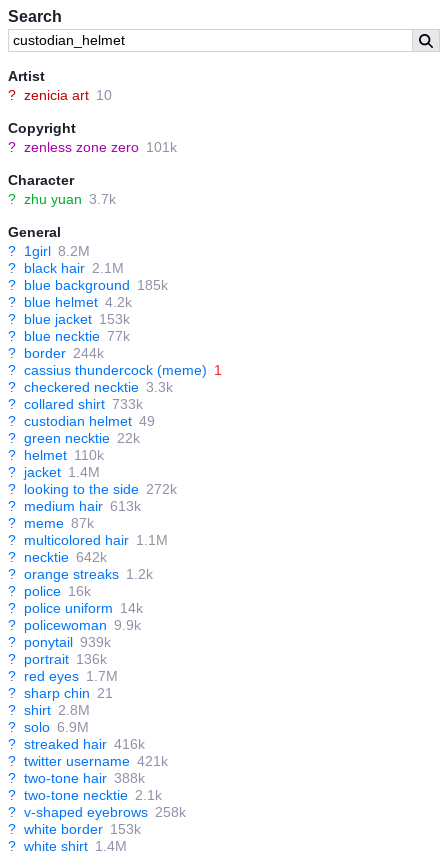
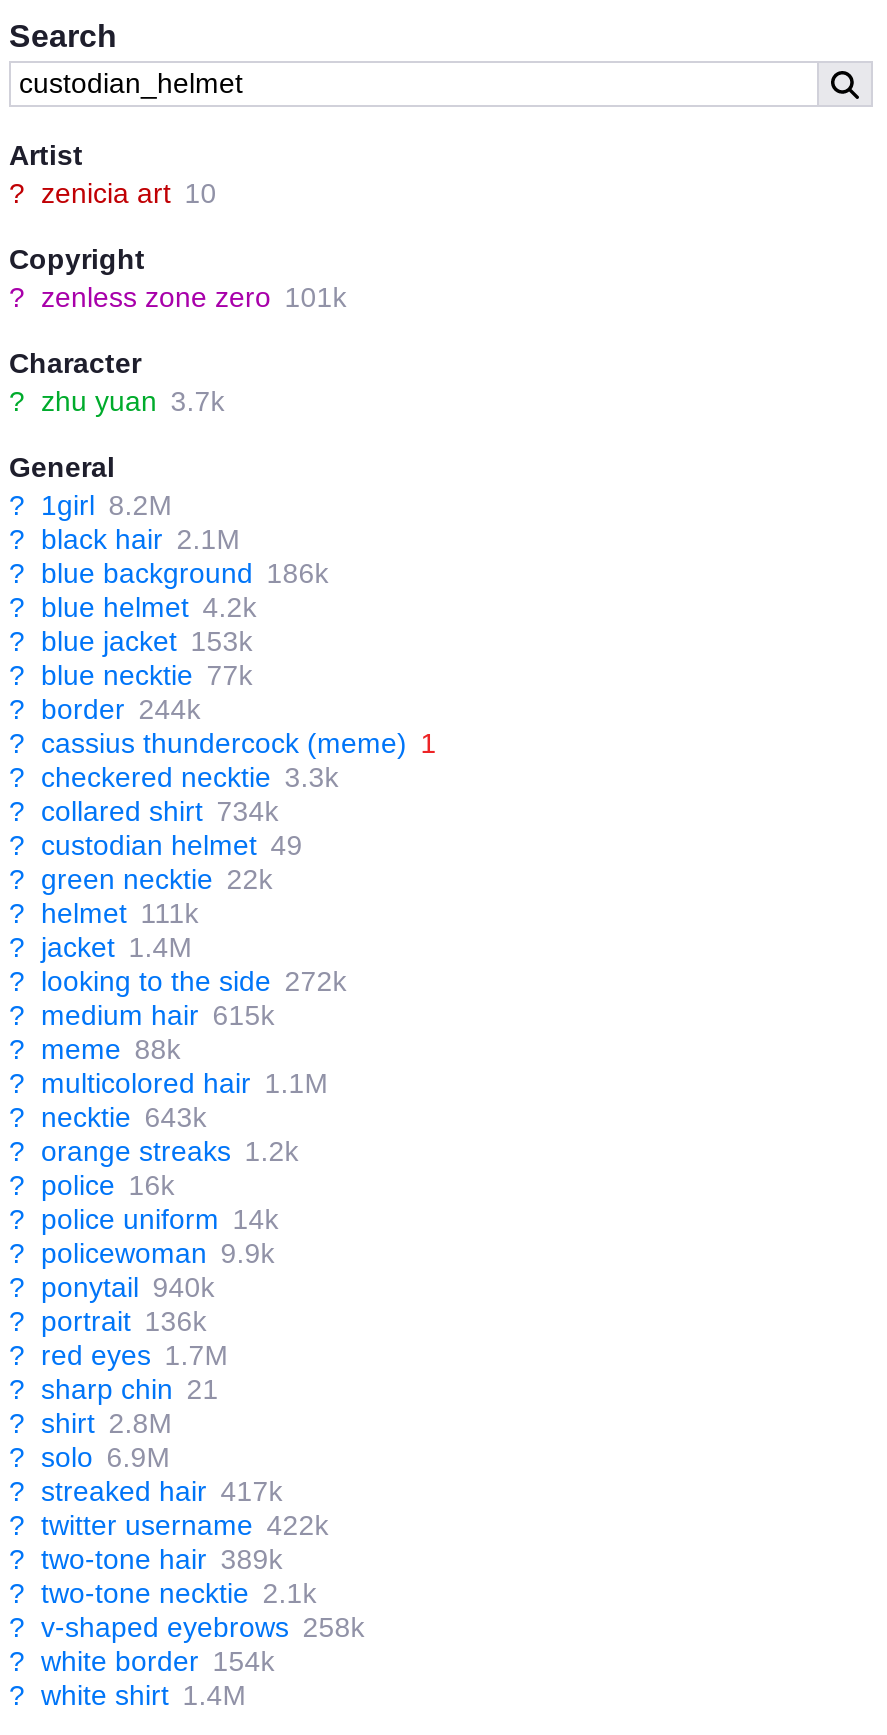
- ? blue background 185k
+ ? blue background 186k

- ? collared shirt 733k
+ ? collared shirt 734k

- ? helmet 110k
+ ? helmet 111k

- ? medium hair 613k
+ ? medium hair 615k

- ? meme 87k
+ ? meme 88k

- ? necktie 642k
+ ? necktie 643k

- ? ponytail 939k
+ ? ponytail 940k

- ? streaked hair 416k
+ ? streaked hair 417k

- ? twitter username 421k
+ ? twitter username 422k

- ? two-tone hair 388k
+ ? two-tone hair 389k

- ? white border 153k
+ ? white border 154k
